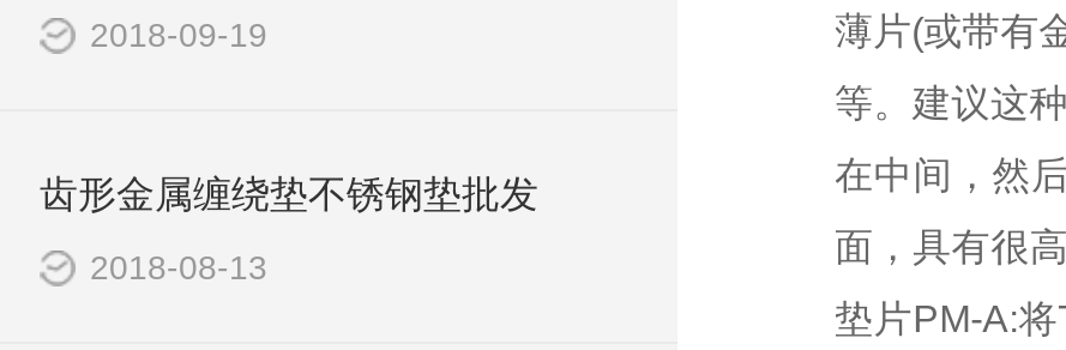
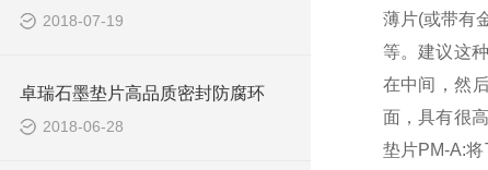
- 2018-09-19
+ 2018-07-19

- 齿形金属缠绕垫不锈钢垫批发
+ 卓瑞石墨垫片高品质密封防腐环

- 2018-08-13
+ 2018-06-28
